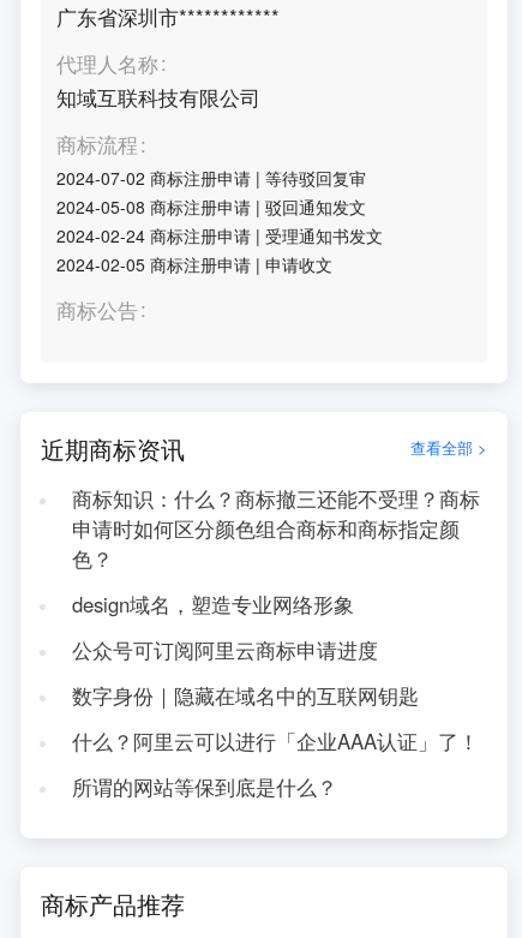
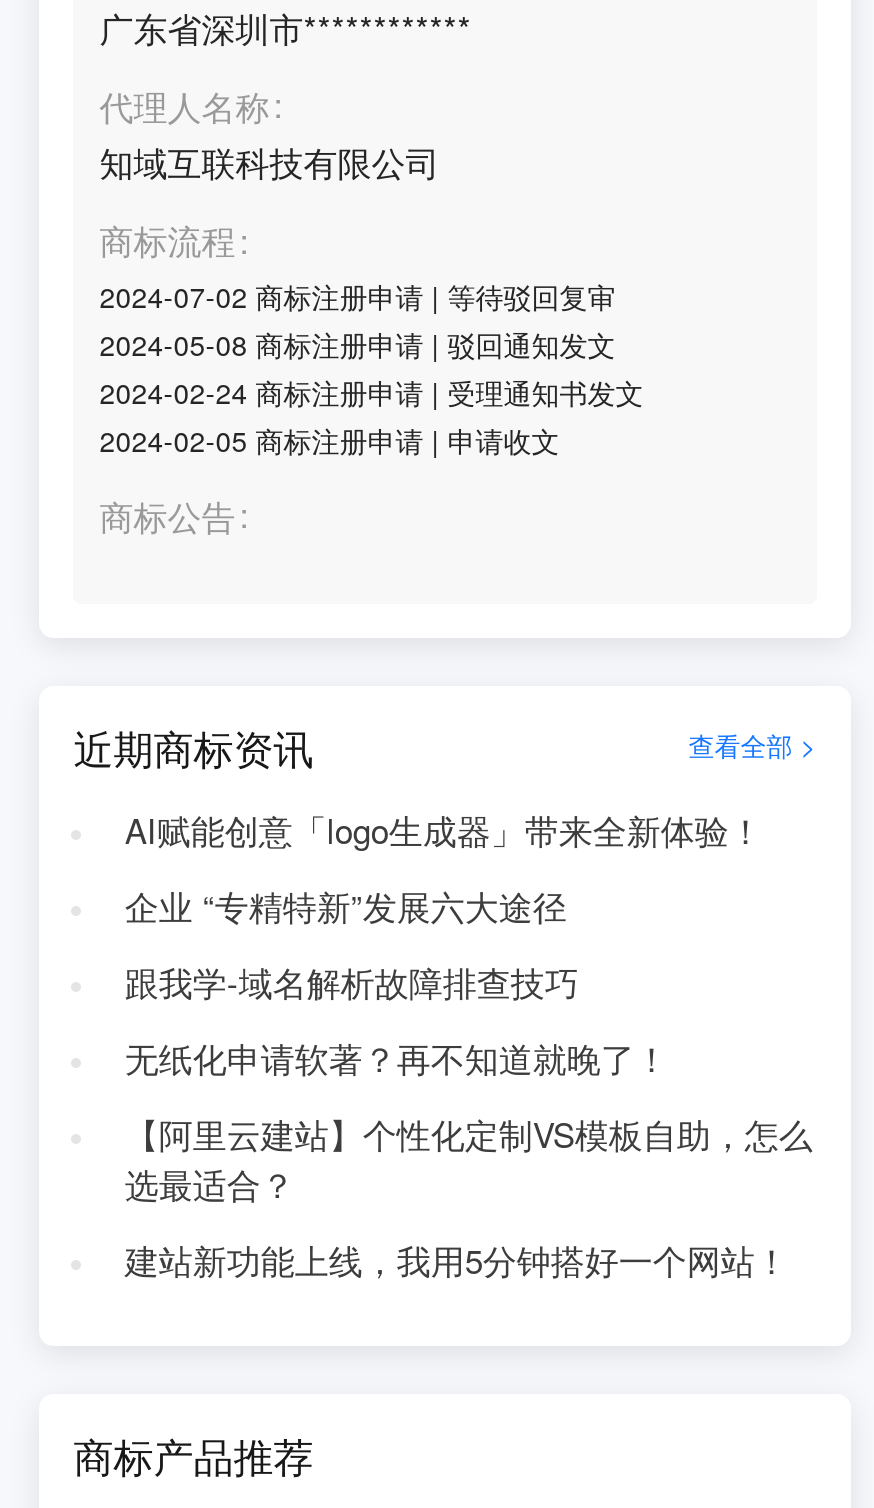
- 商标知识：什么？商标撤三还能不受理？商标
- 申请时如何区分颜色组合商标和商标指定颜
- 色？
+ AI赋能创意「logo生成器」带来全新体验！

- design域名，塑造专业网络形象
+ 企业 “专精特新”发展六大途径

- 公众号可订阅阿里云商标申请进度
+ 跟我学-域名解析故障排查技巧

- 数字身份｜隐藏在域名中的互联网钥匙
+ 无纸化申请软著？再不知道就晚了！

- 什么？阿里云可以进行「企业AAA认证」了！
+ 【阿里云建站】个性化定制VS模板自助，怎么
+ 选最适合？

- 所谓的网站等保到底是什么？
+ 建站新功能上线，我用5分钟搭好一个网站！
